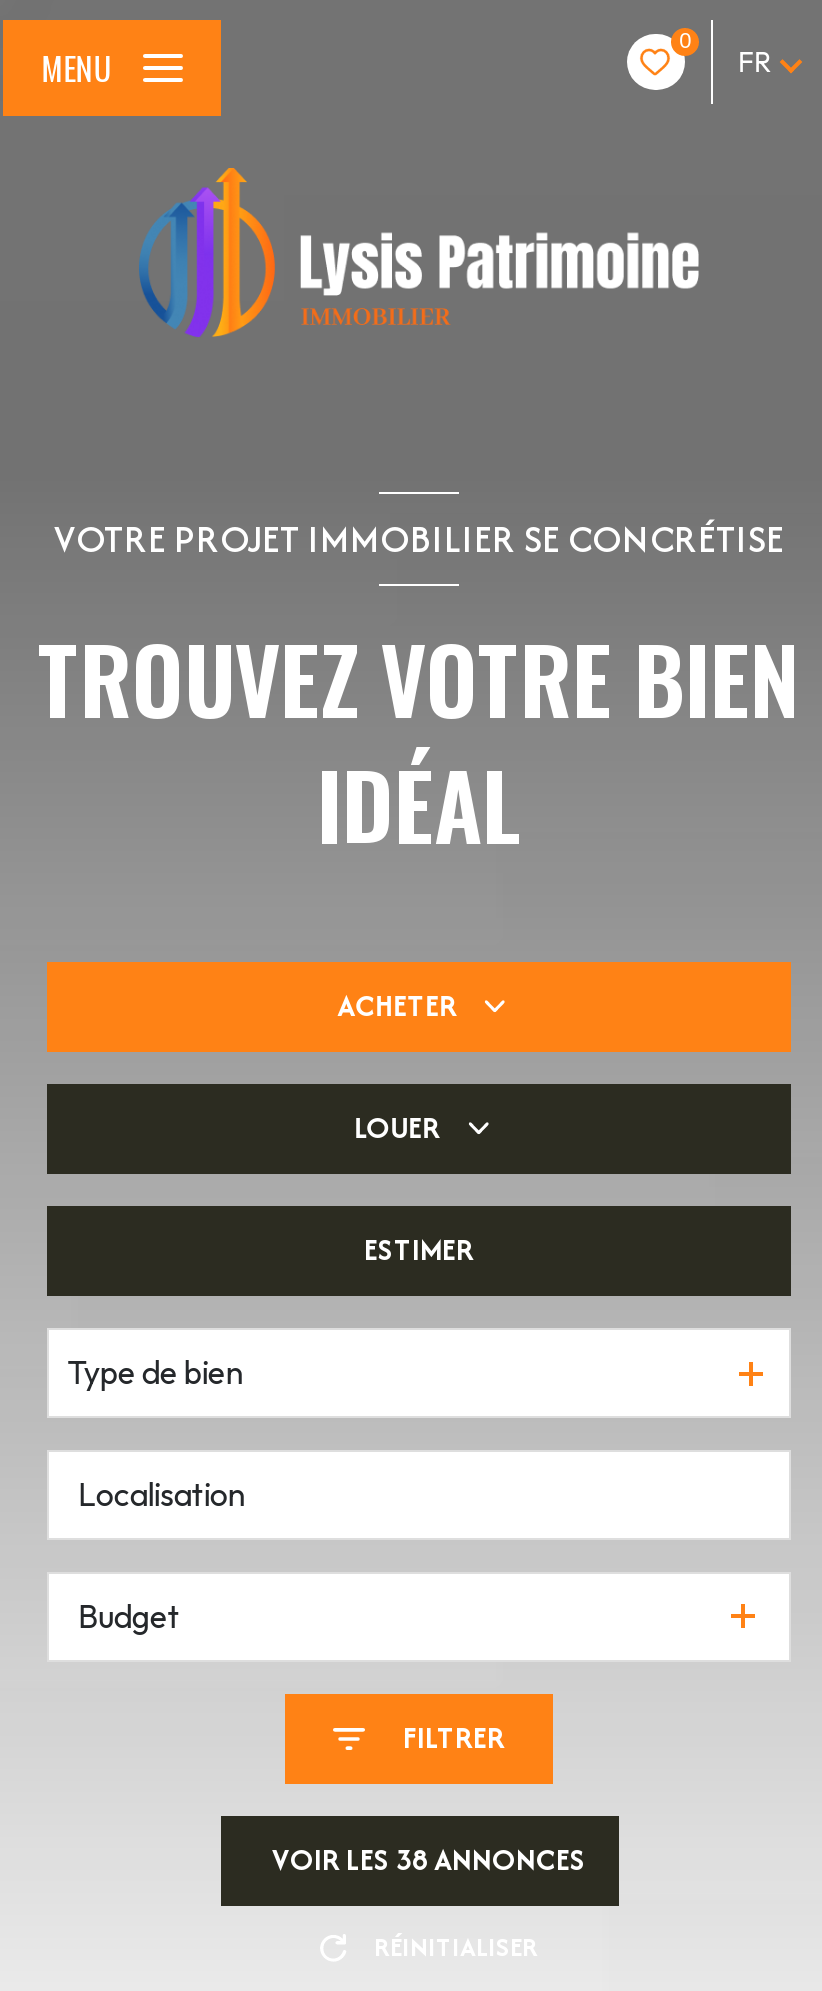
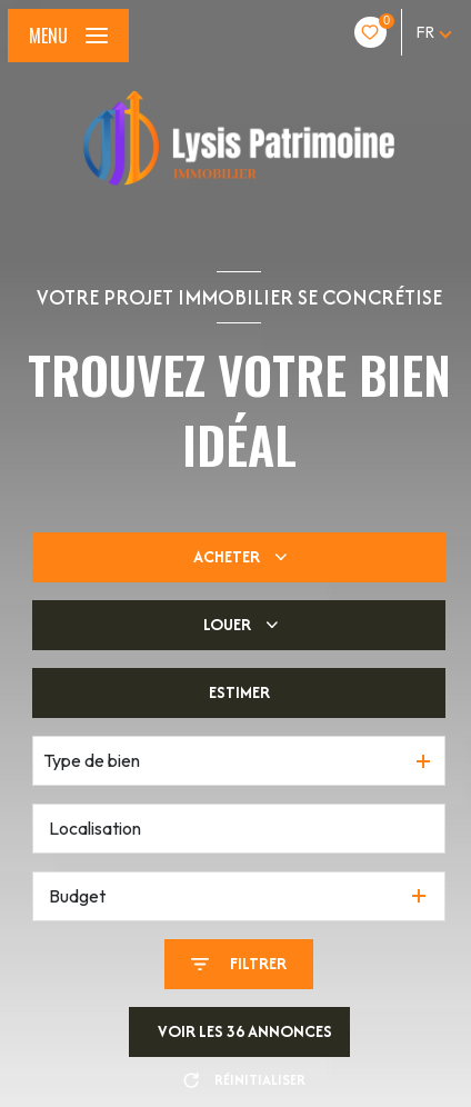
- VOIR LES 38ANNONCES
+ VOIR LES 36ANNONCES
